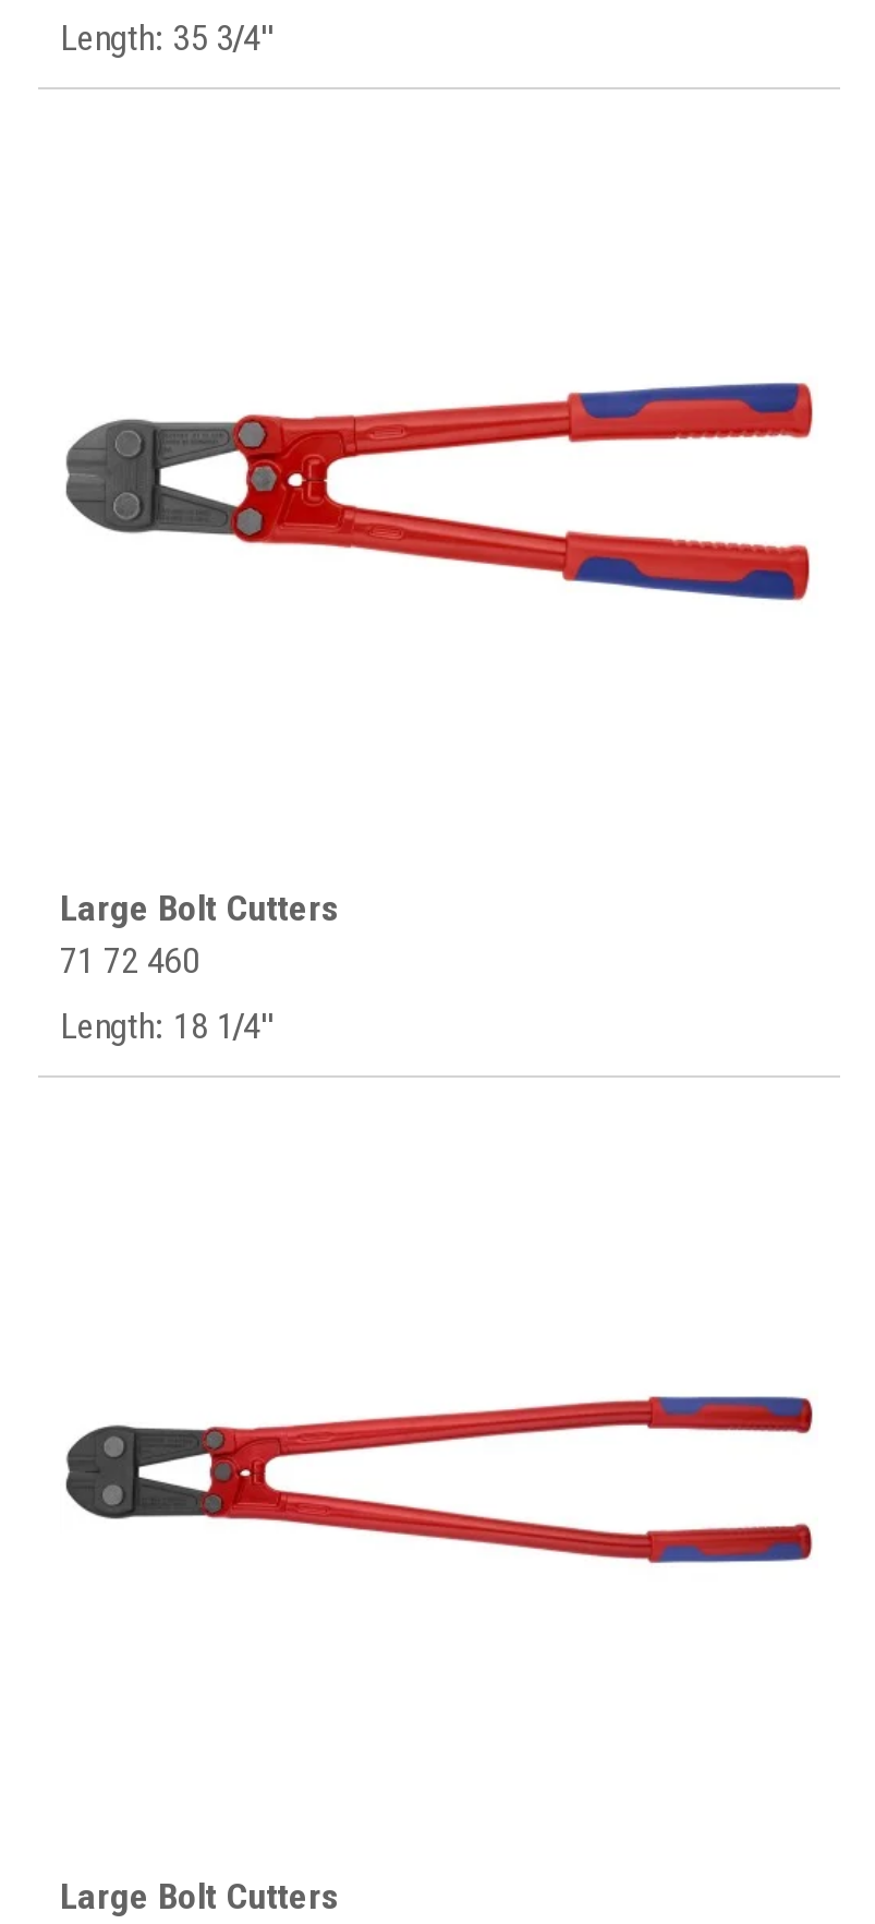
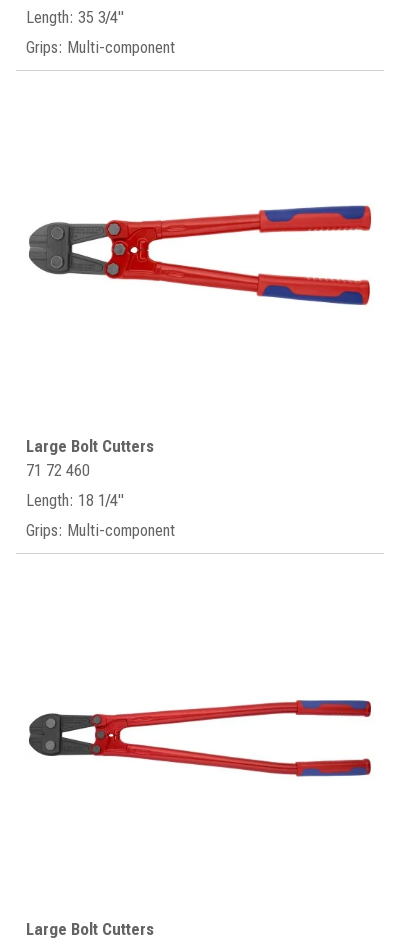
+ Grips: Multi-component

+ Grips: Multi-component
